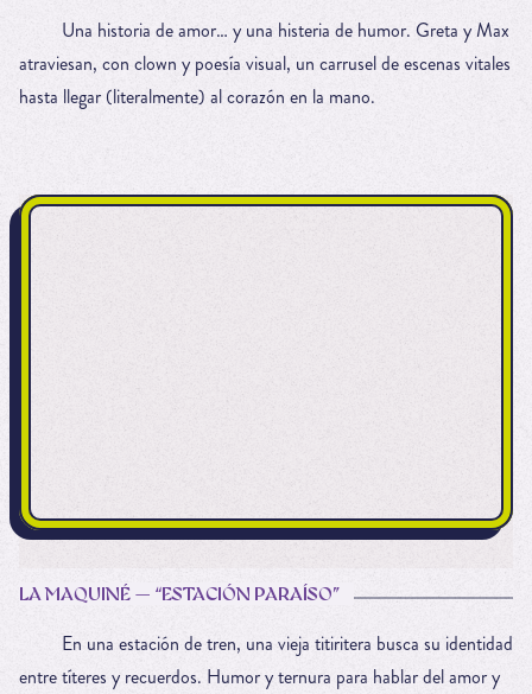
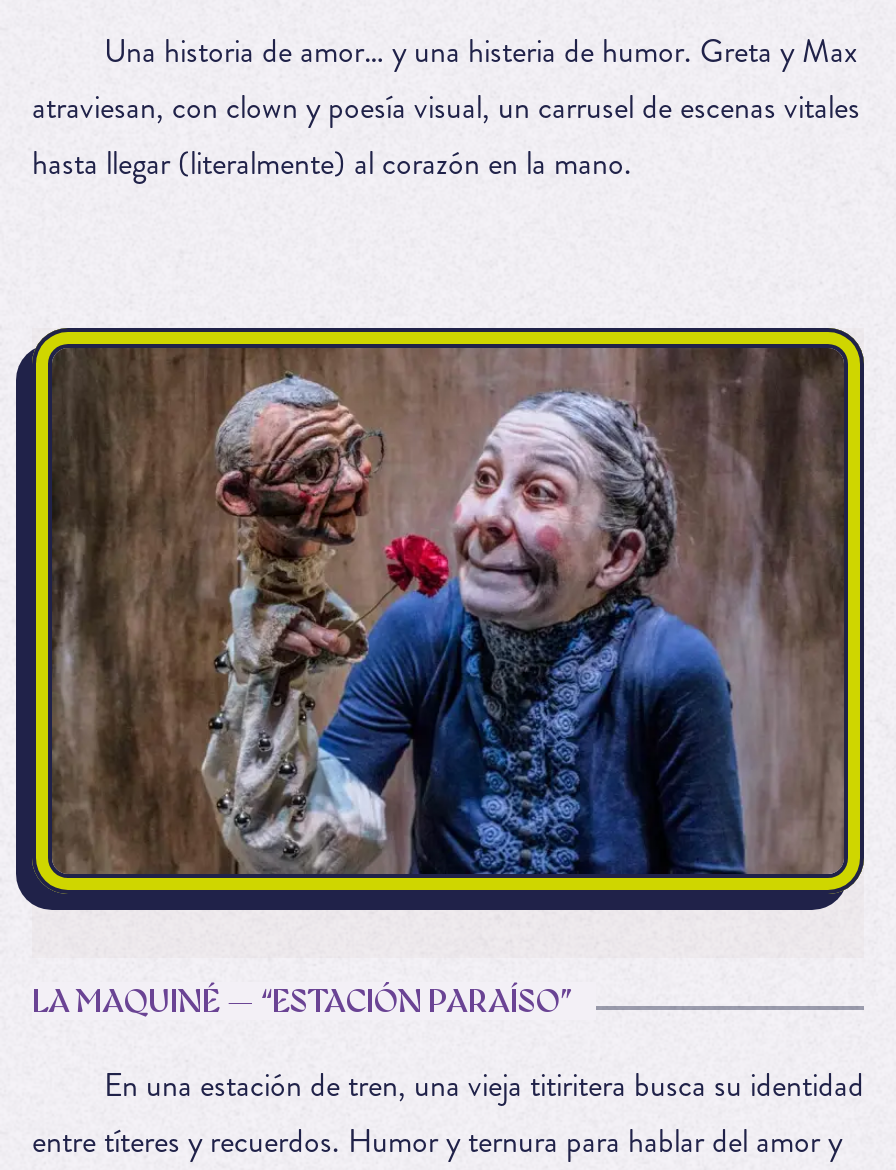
+ [image]
